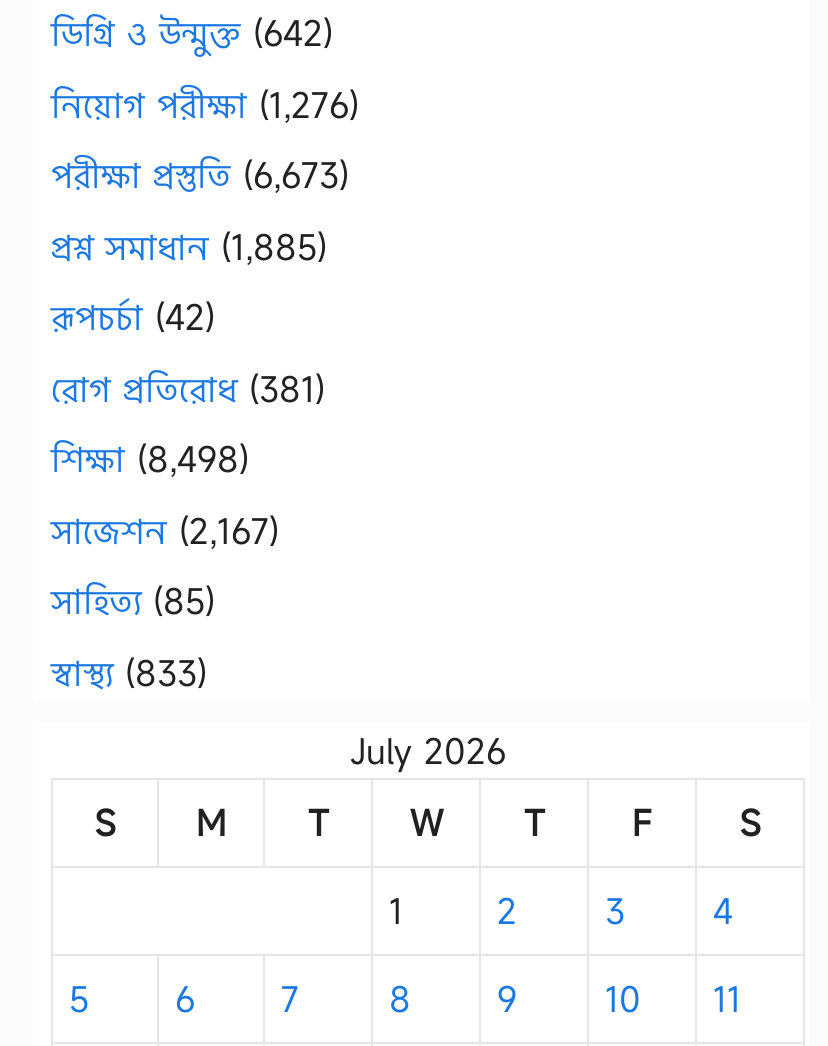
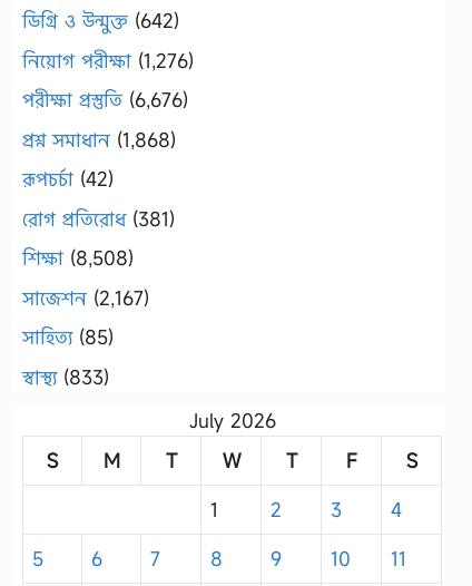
- পরীক্ষা প্রস্তুতি (6,673)
+ পরীক্ষা প্রস্তুতি (6,676)

- প্রশ্ন সমাধান (1,885)
+ প্রশ্ন সমাধান (1,868)

- শিক্ষা (8,498)
+ শিক্ষা (8,508)
